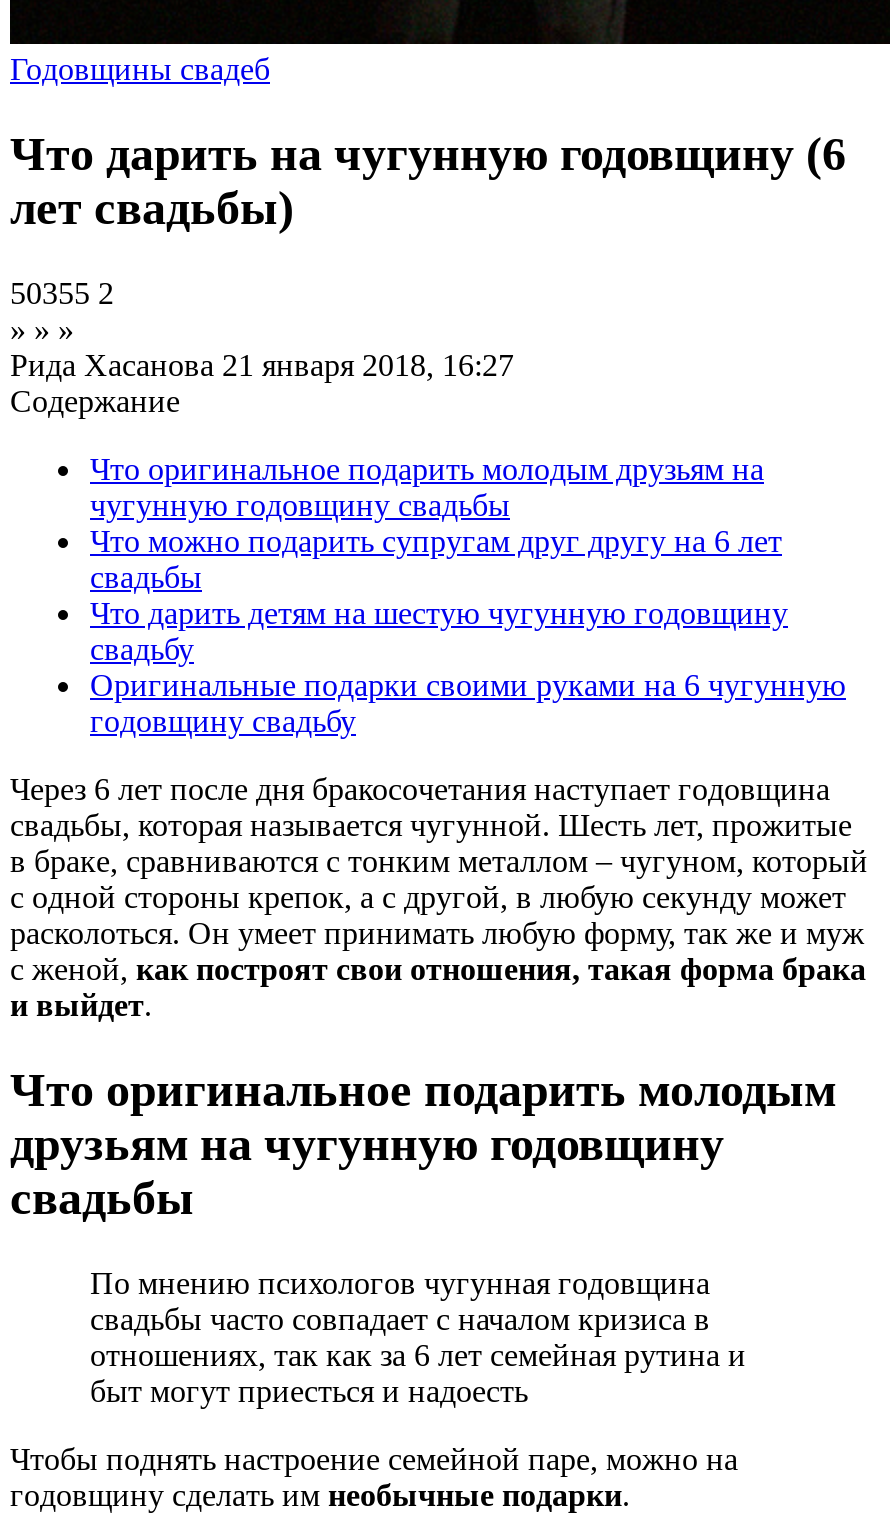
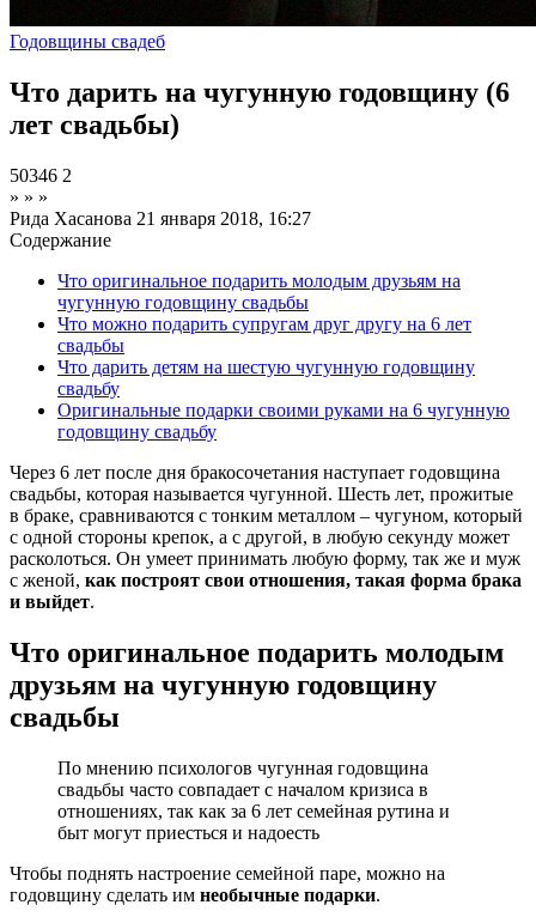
- 50355 2
+ 50346 2
